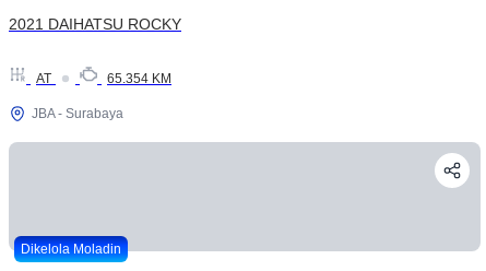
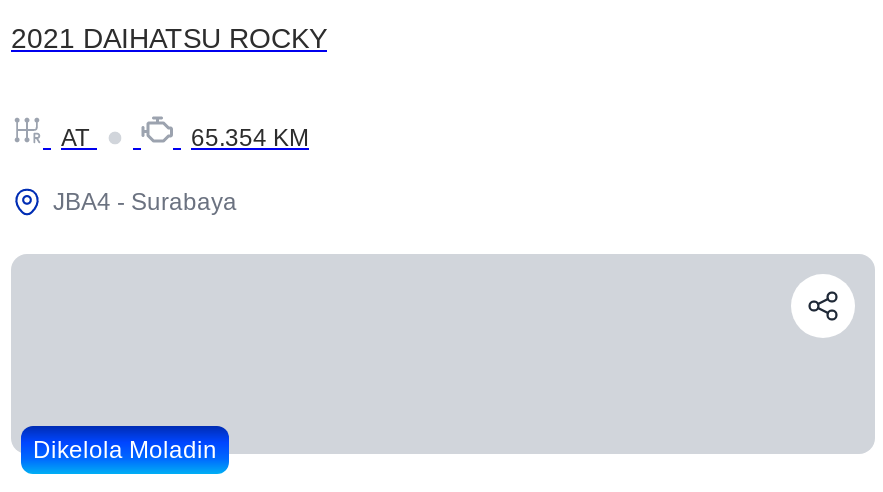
- JBA - Surabaya
+ JBA4 - Surabaya
